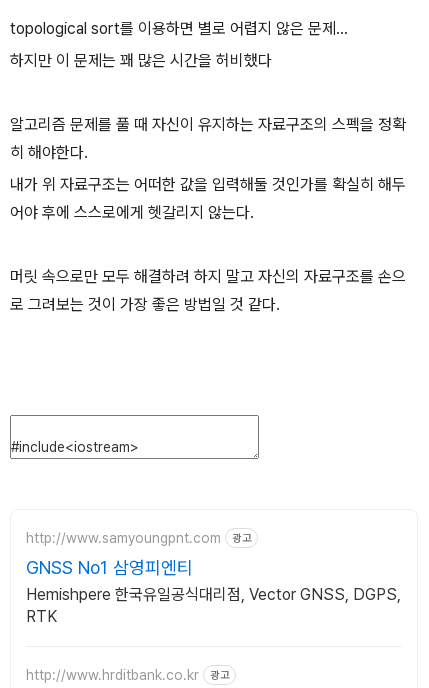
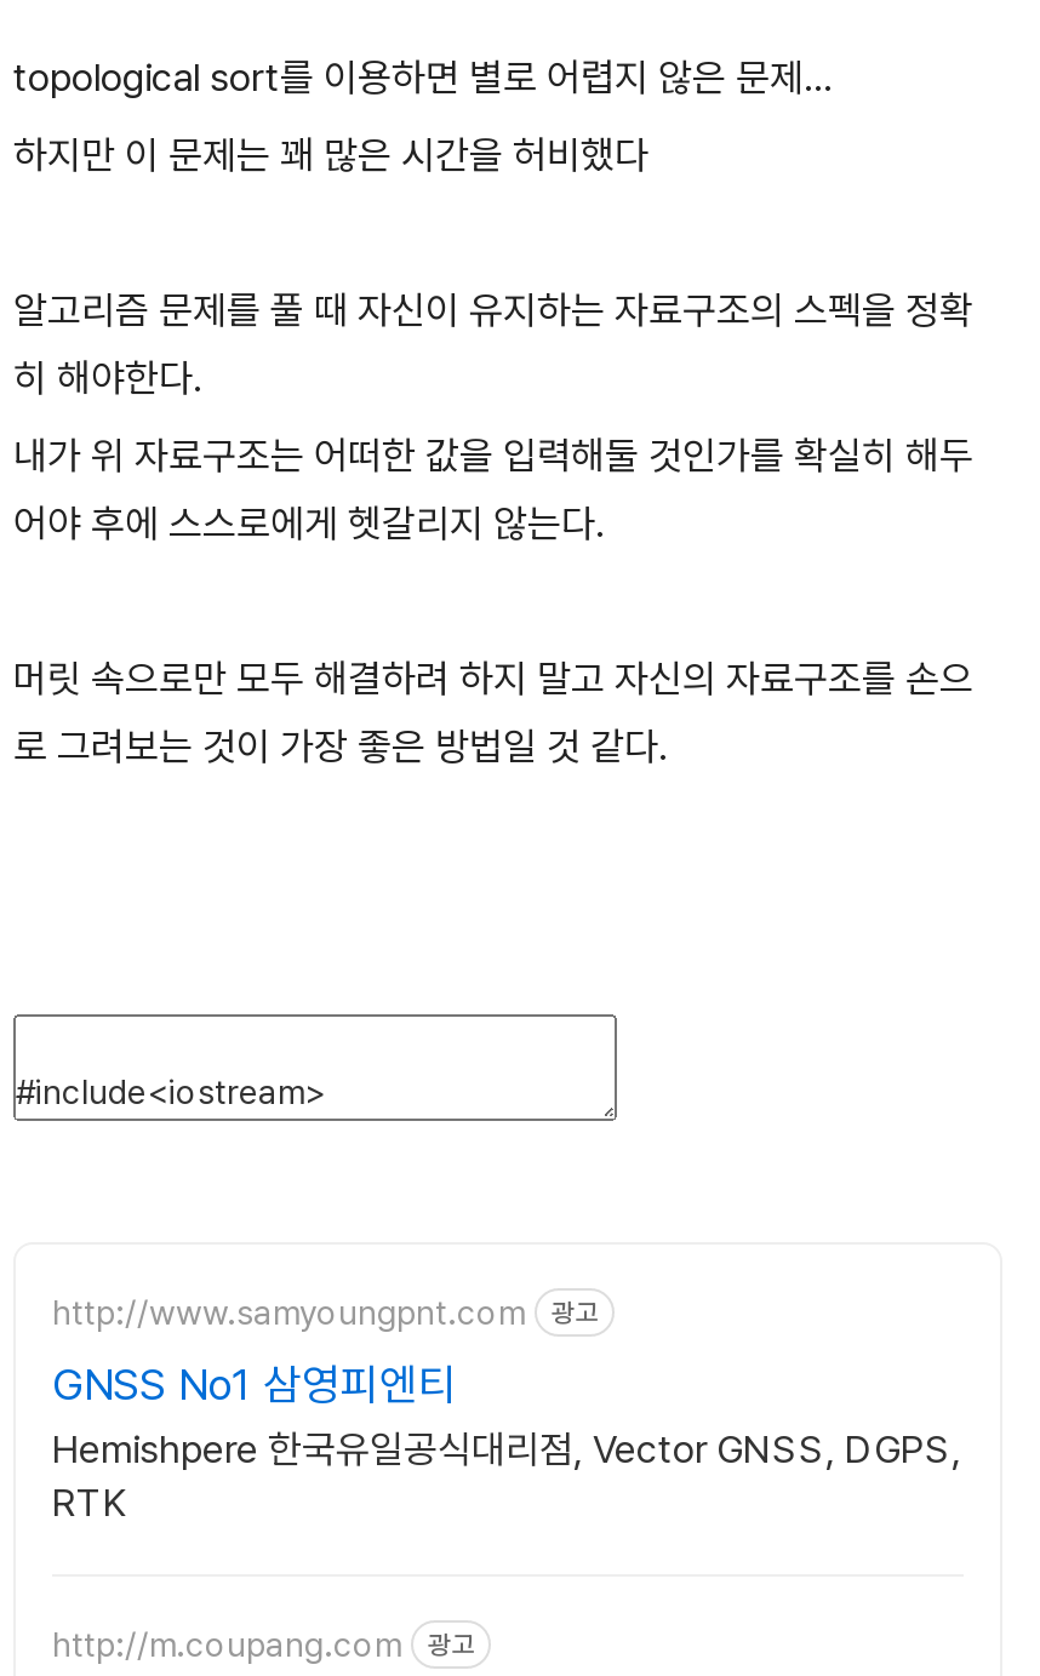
- http://www.hrditbank.co.kr
+ http://m.coupang.com
